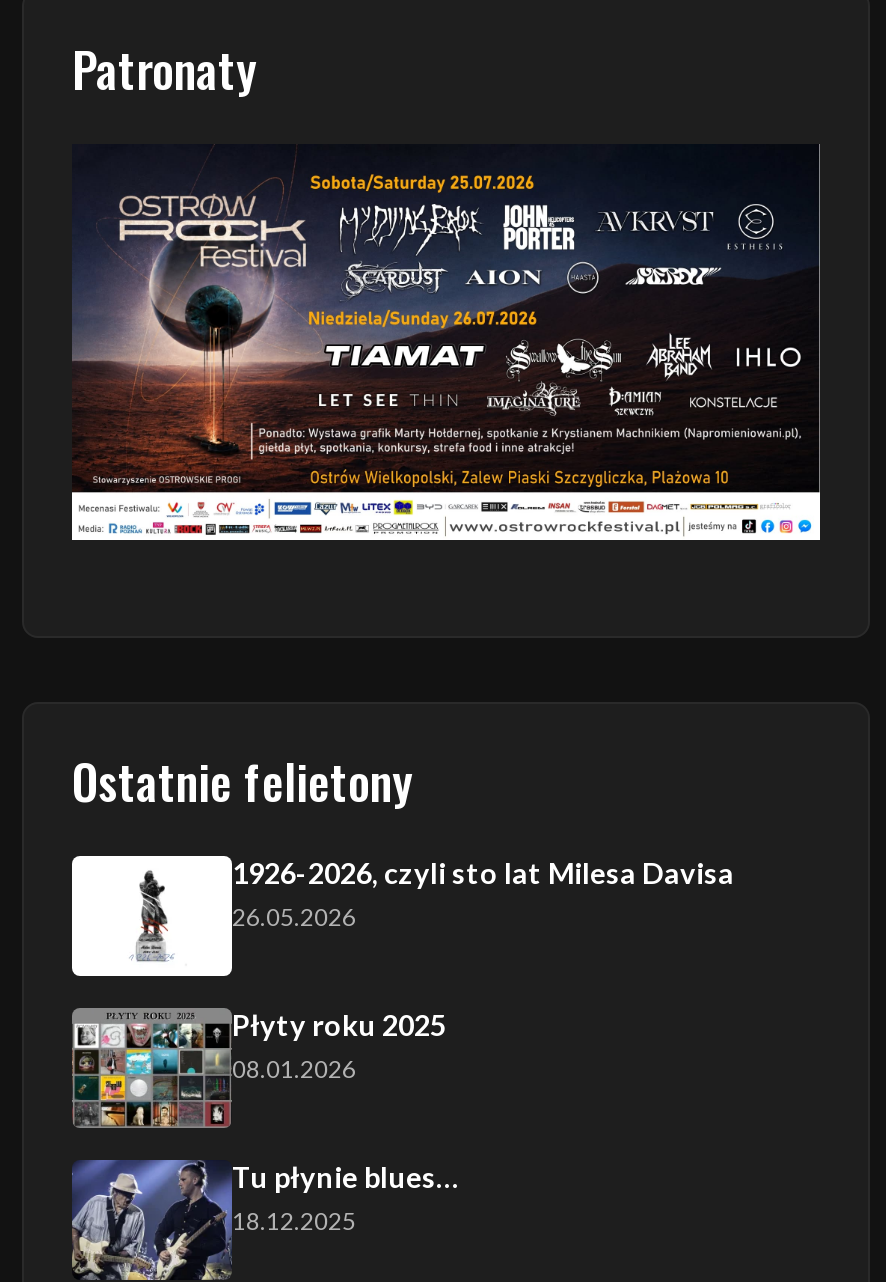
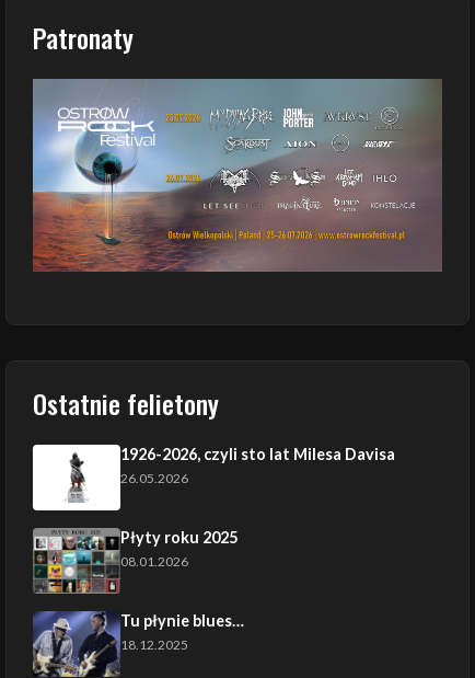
- [image]
+ [image]
